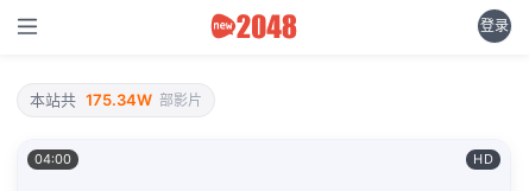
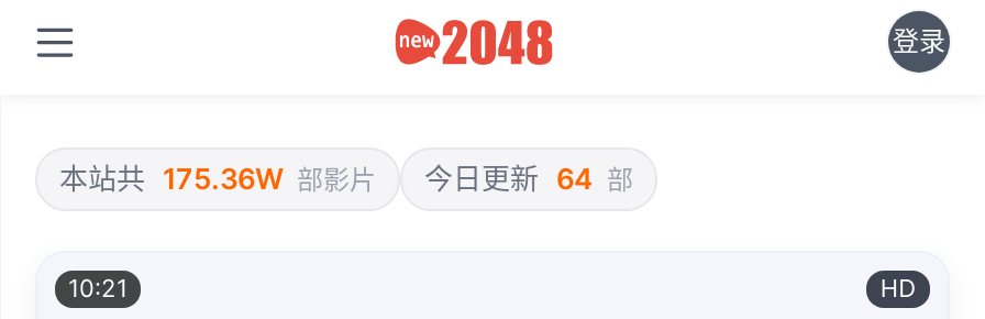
- 本站共 175.34W 部影片
+ 本站共 175.36W 部影片
+ 今日更新 64 部

- 04:00
+ 10:21
